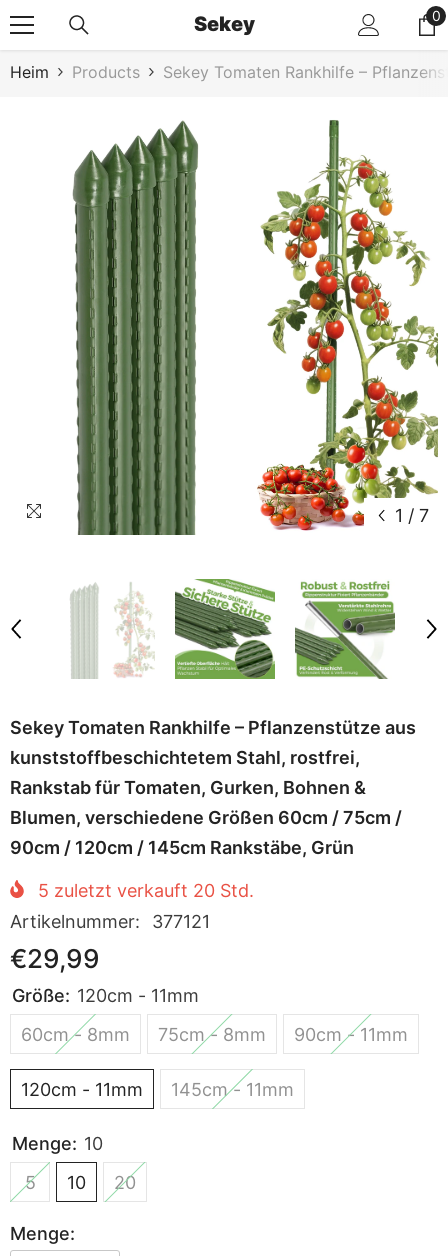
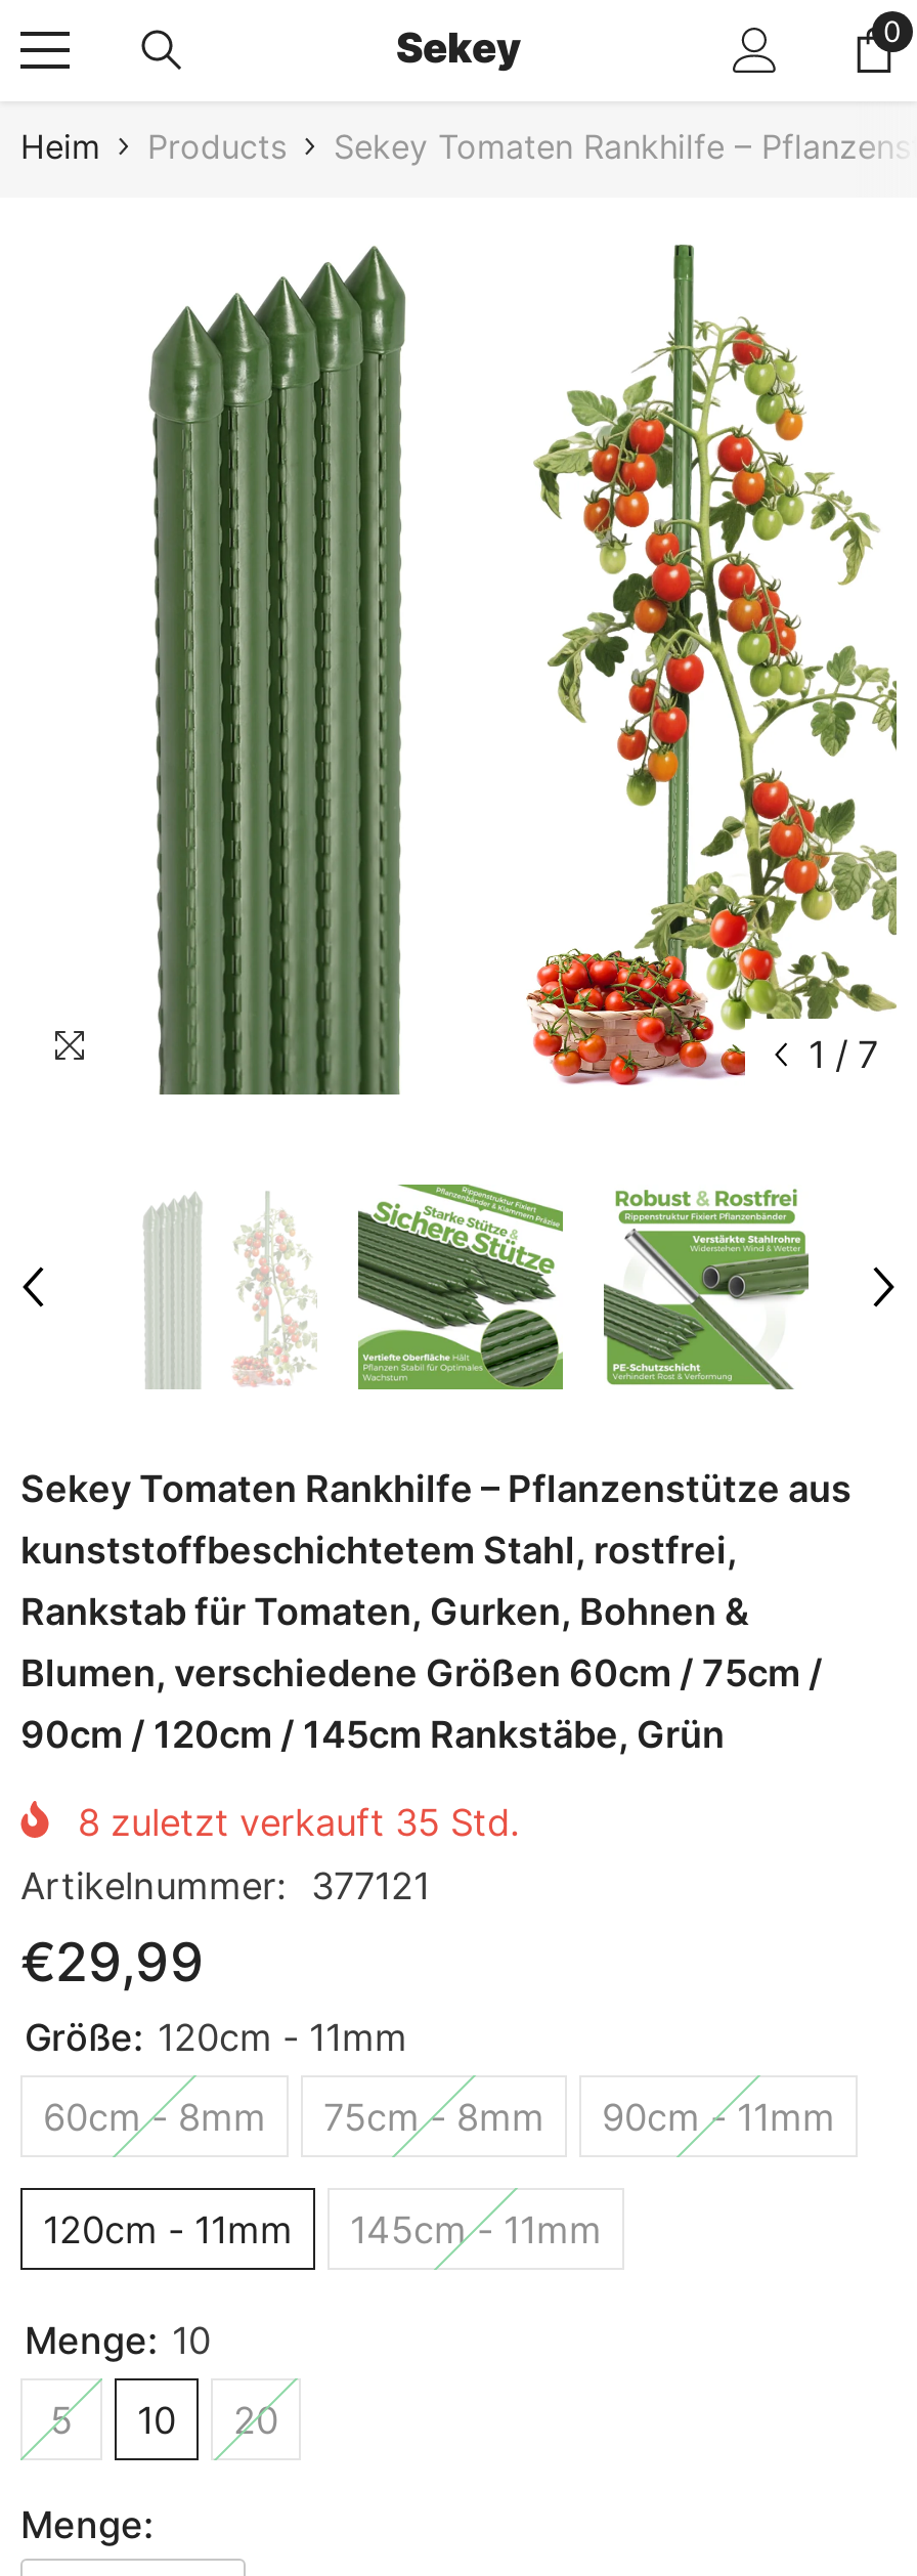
- 5 zuletzt verkauft 20 Std.
+ 8 zuletzt verkauft 35 Std.
